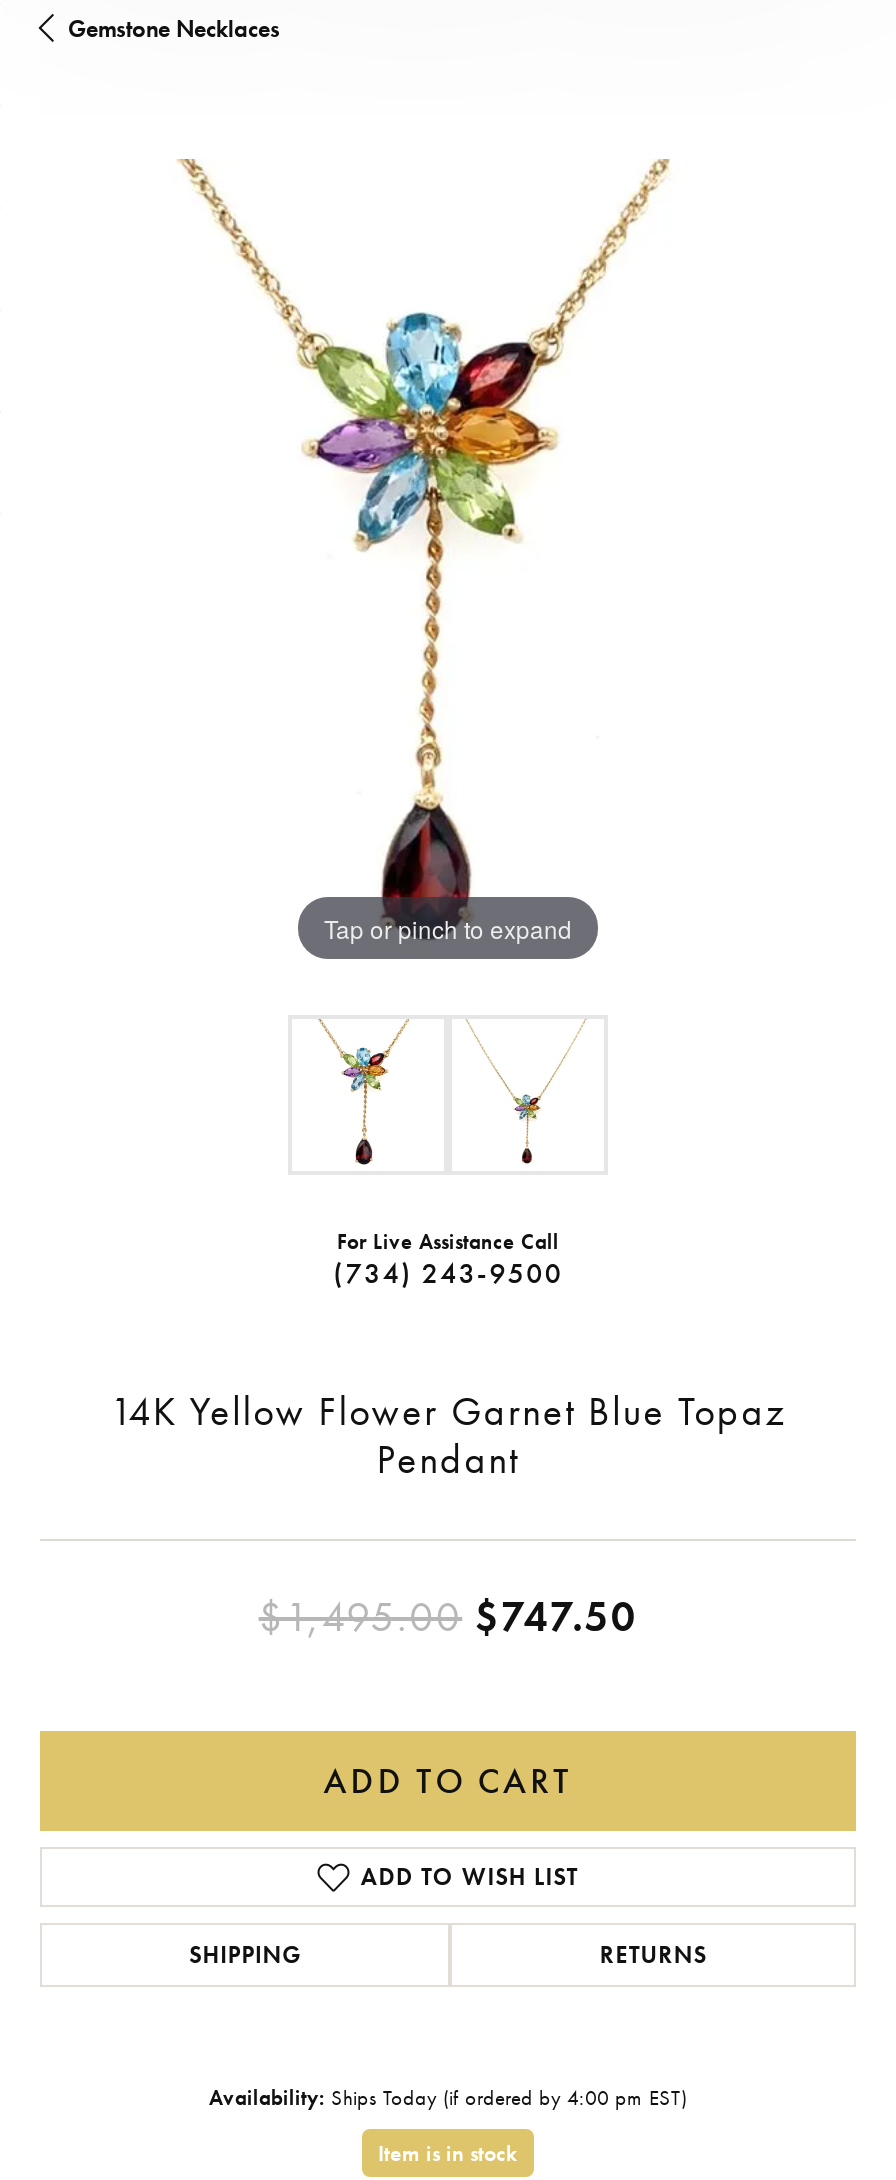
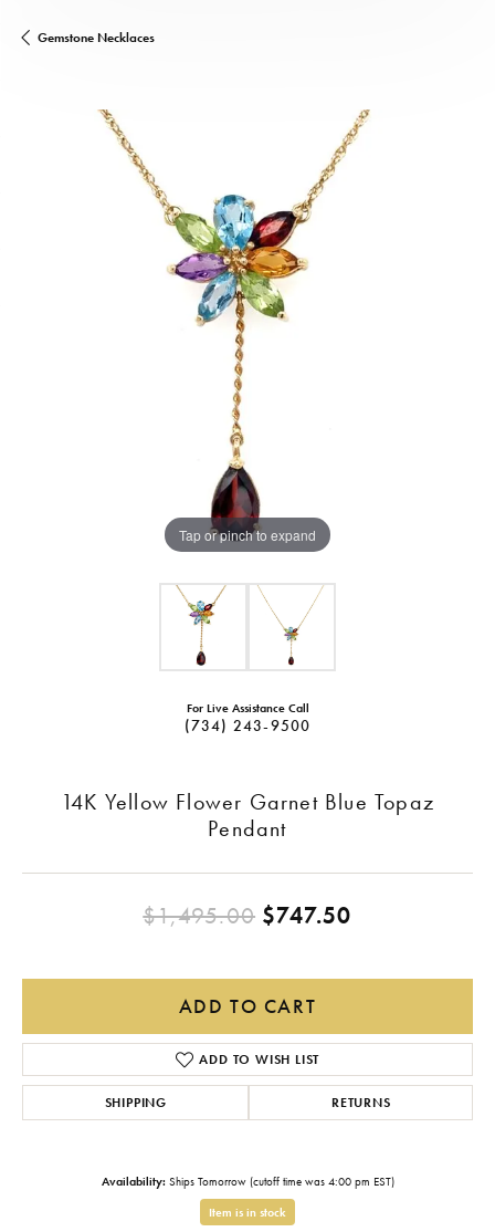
- Availability: Ships Today (if ordered by 4:00 pm EST)
+ Availability: Ships Tomorrow (cutoff time was 4:00 pm EST)
